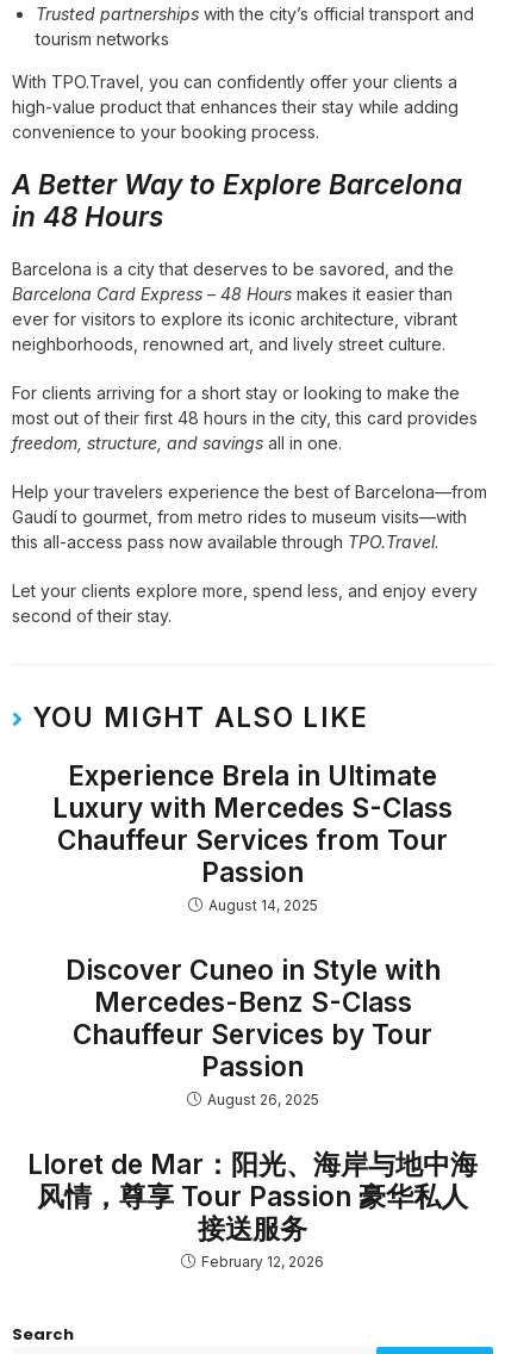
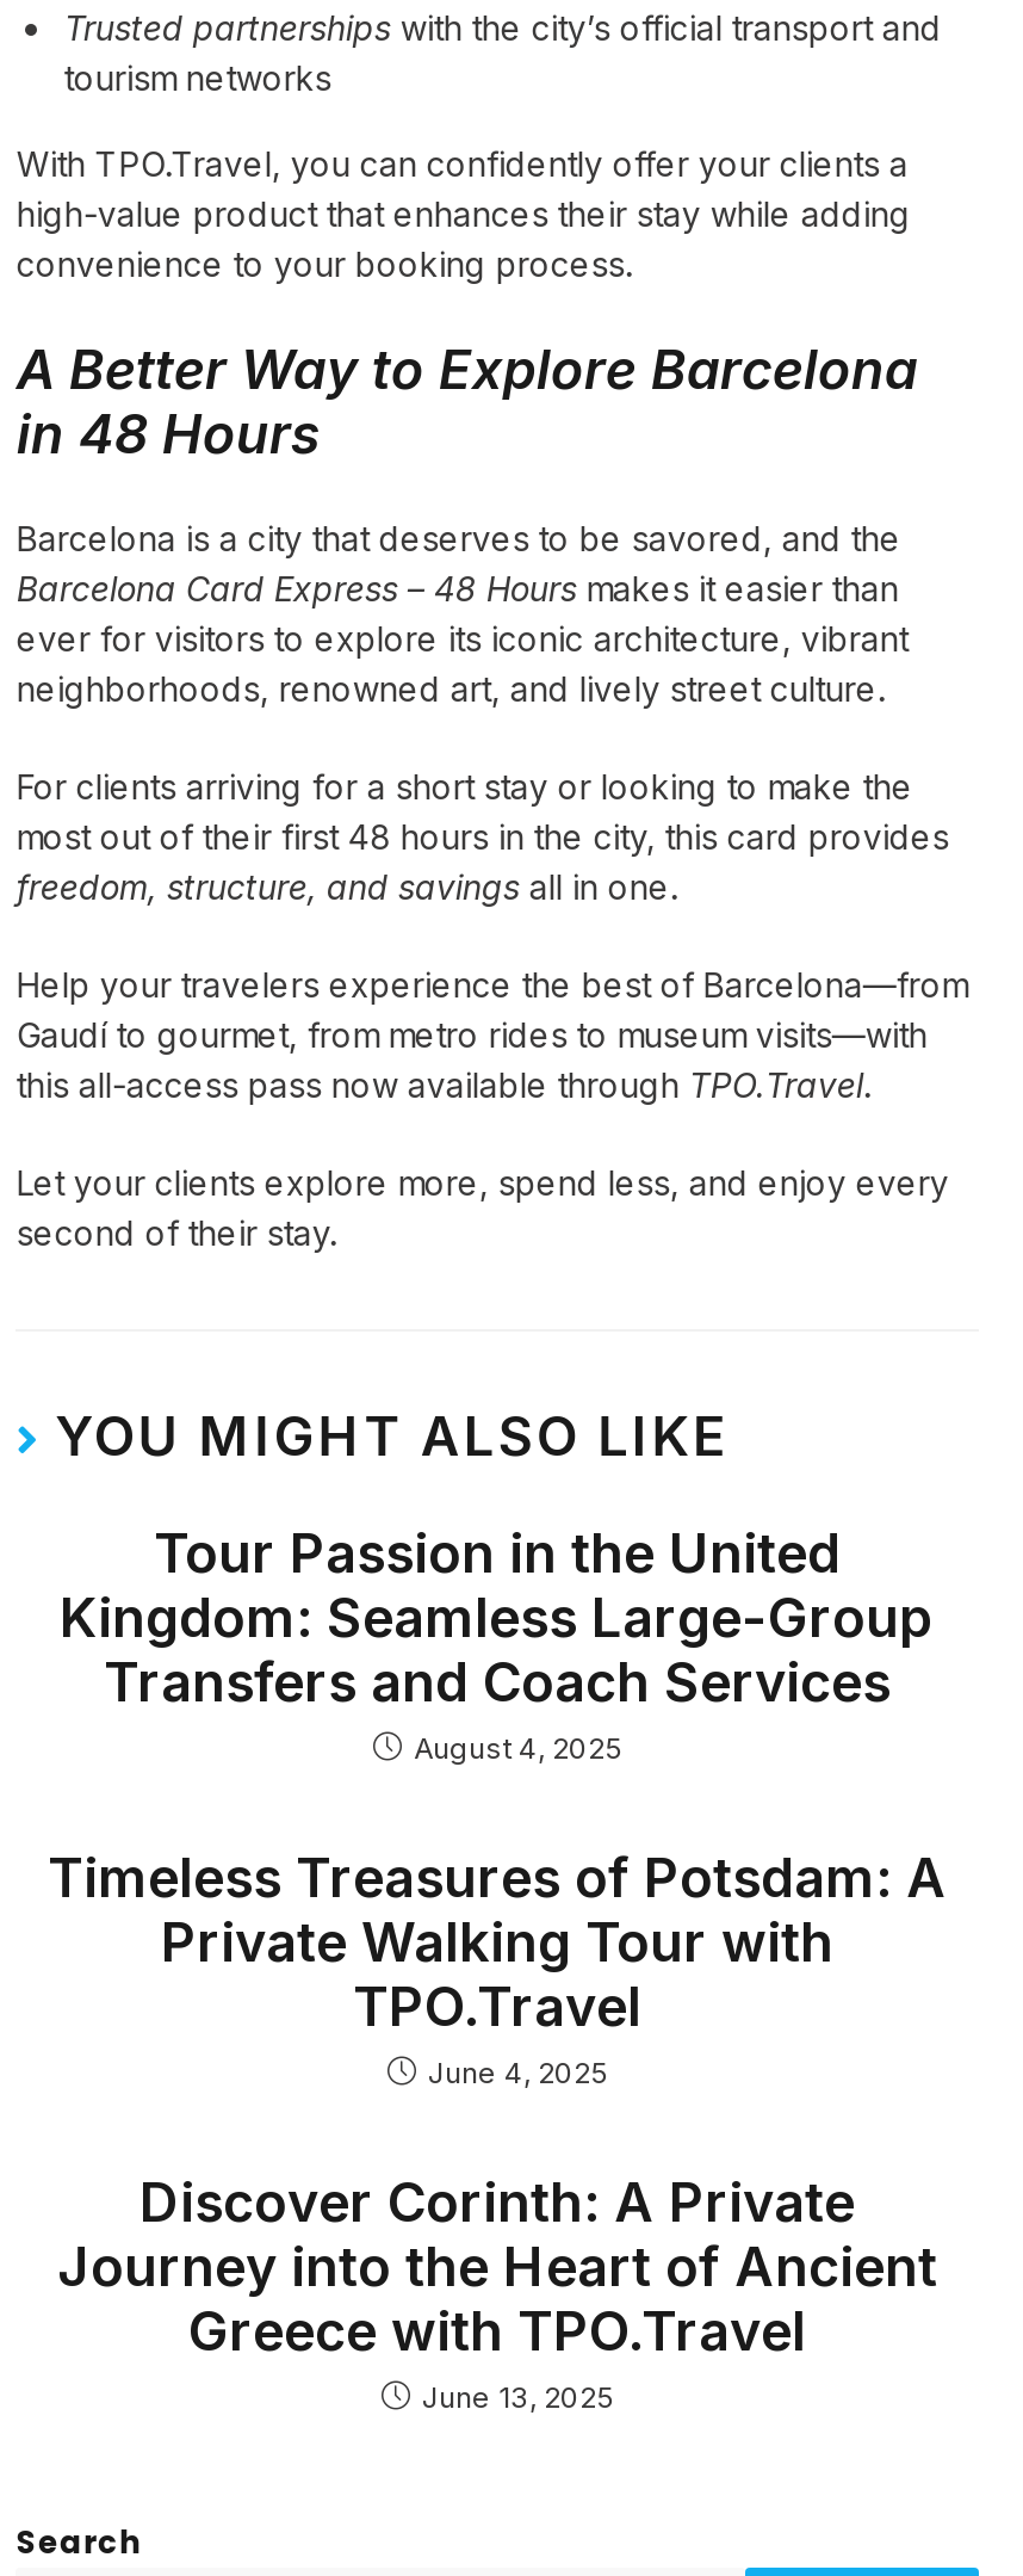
- Experience Brela in Ultimate
- Luxury with Mercedes S-Class
- Chauffeur Services from Tour
- Passion
- August 14, 2025
+ Tour Passion in the United
+ Kingdom: Seamless Large-Group
+ Transfers and Coach Services
+ August 4, 2025

- Discover Cuneo in Style with
- Mercedes-Benz S-Class
- Chauffeur Services by Tour
- Passion
- August 26, 2025
+ Timeless Treasures of Potsdam: A
+ Private Walking Tour with
+ TPO.Travel
+ June 4, 2025

- Lloret de Mar：阳光、海岸与地中海
- 风情，尊享 Tour Passion 豪华私人
- 接送服务
- February 12, 2026
+ Discover Corinth: A Private
+ Journey into the Heart of Ancient
+ Greece with TPO.Travel
+ June 13, 2025
